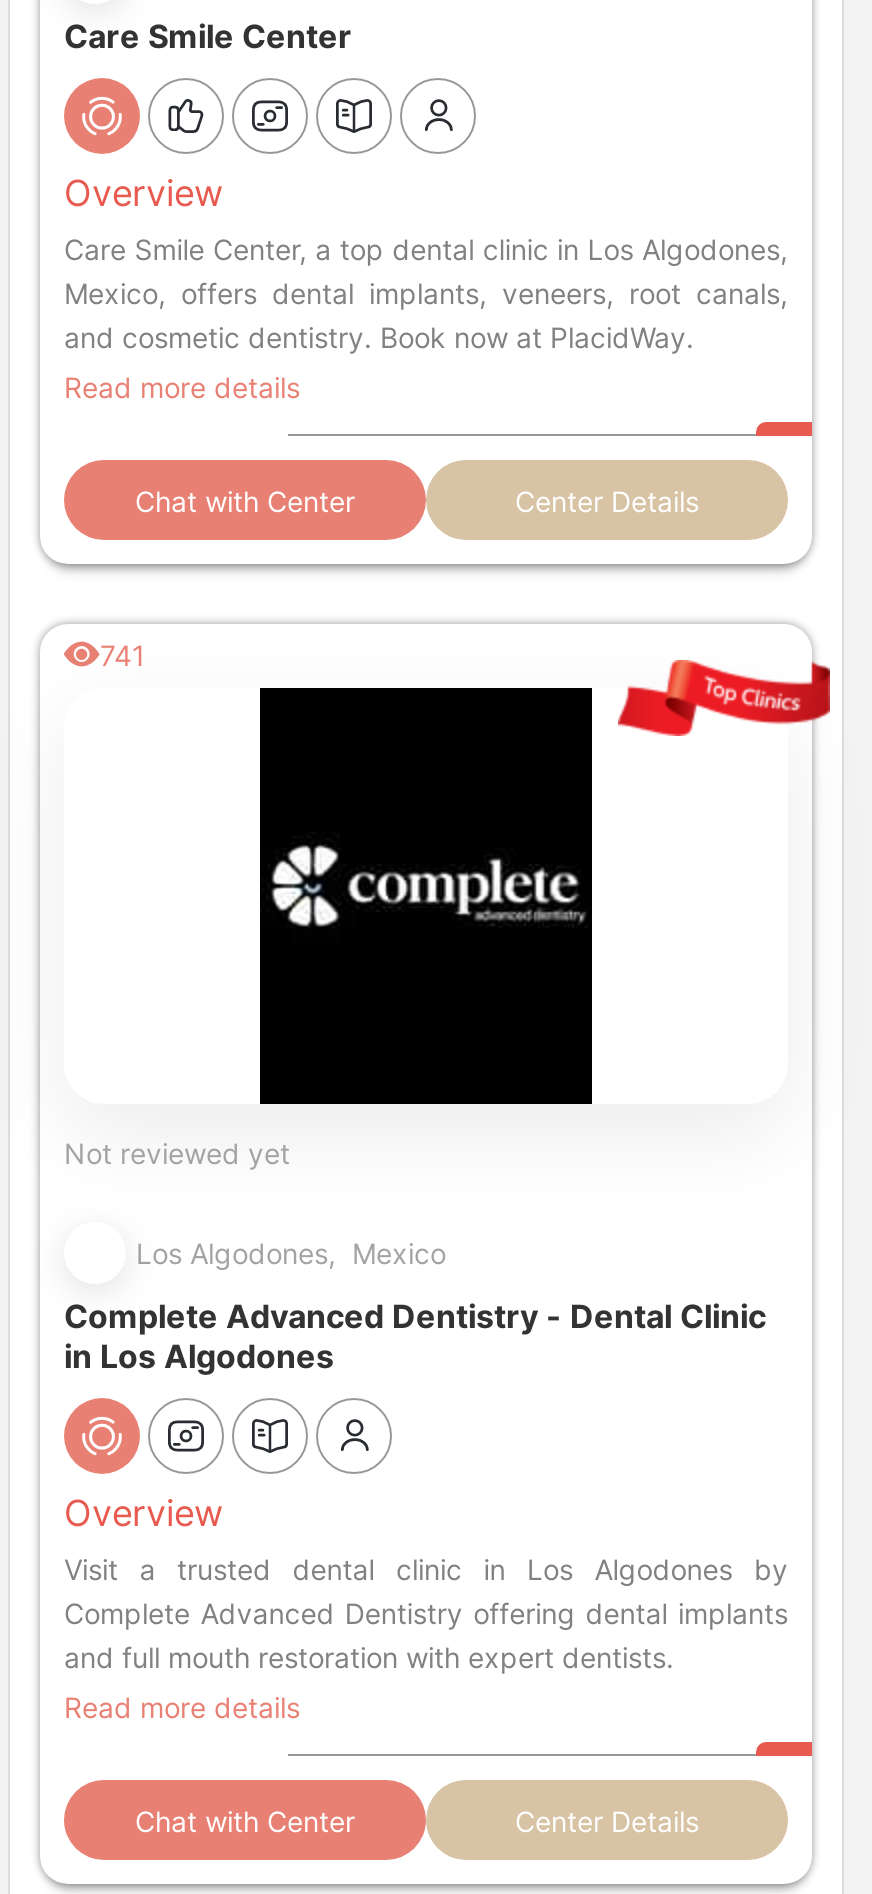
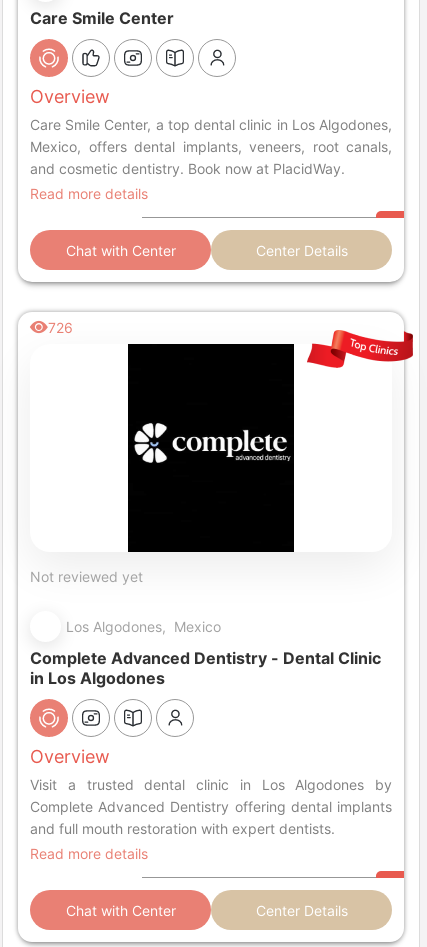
- 741
+ 726
